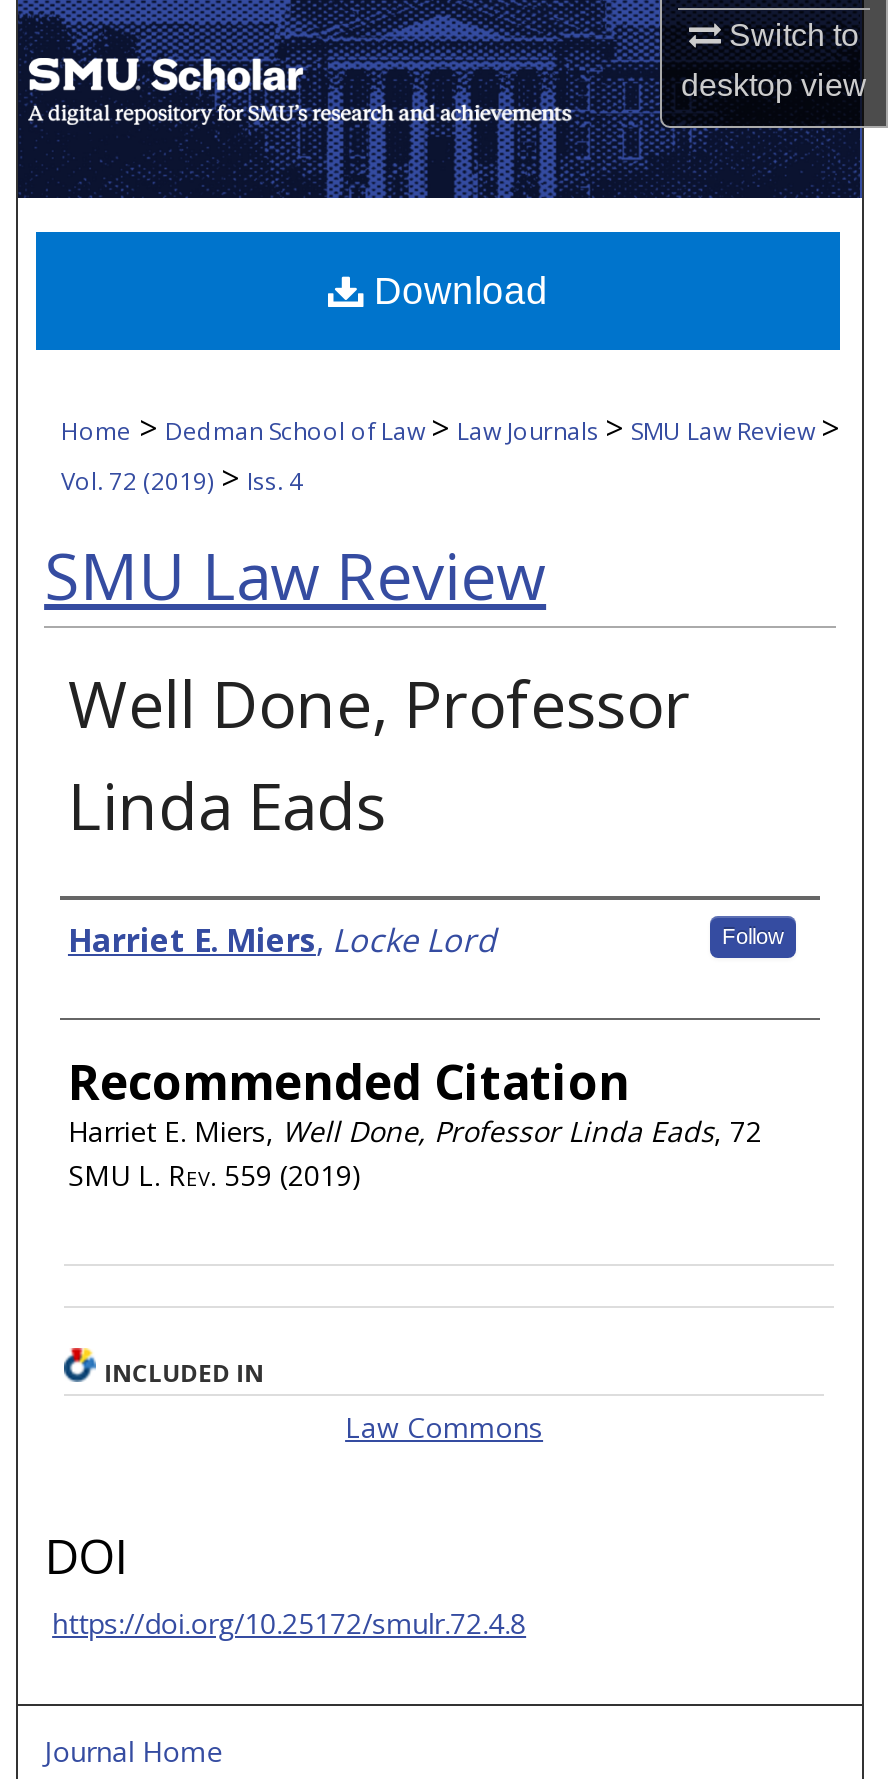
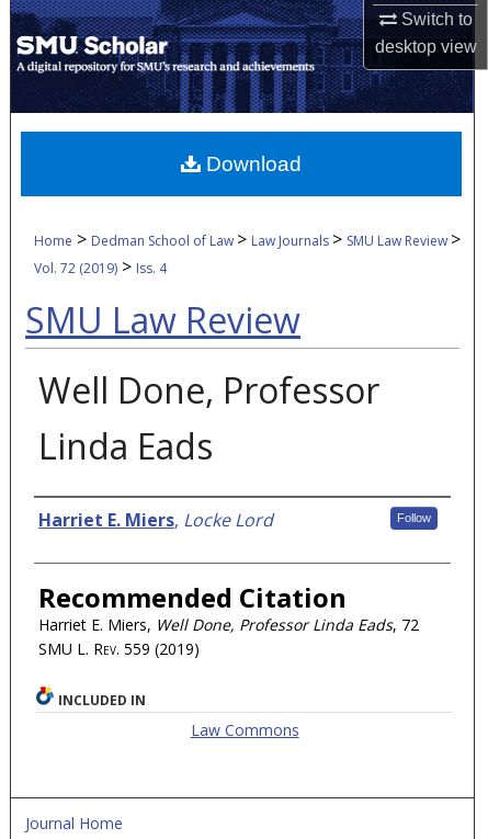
- DOI
- https://doi.org/10.25172/smulr.72.4.8
